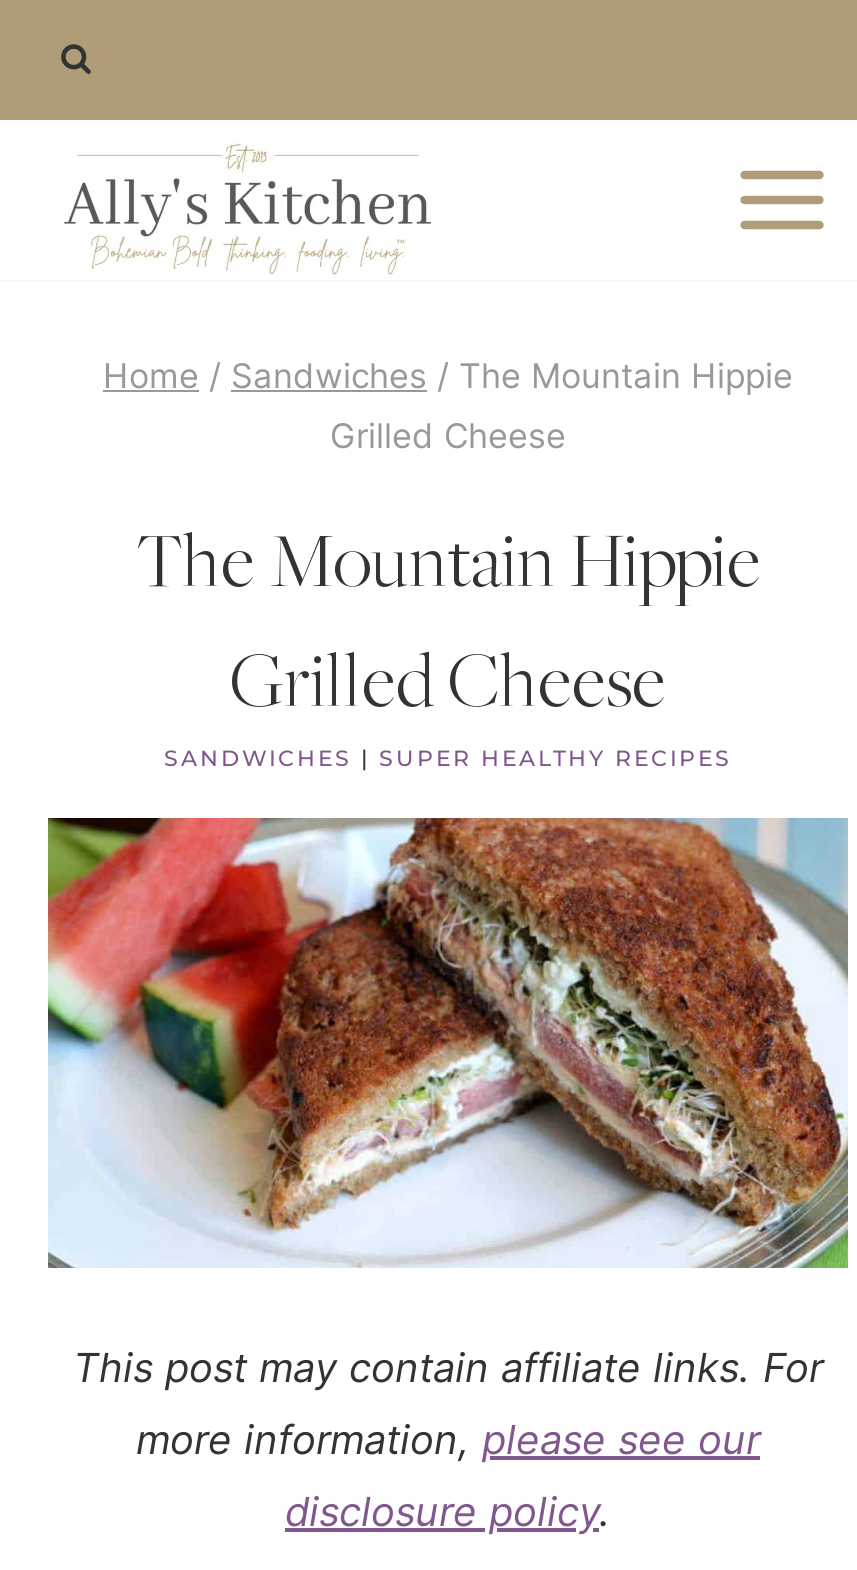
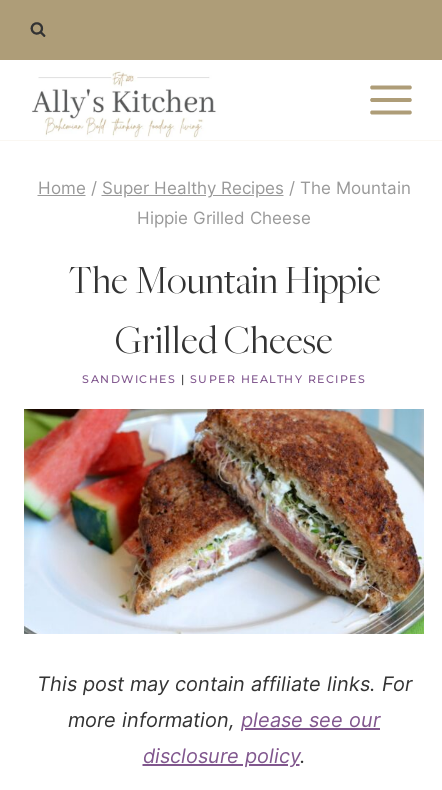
- Home / Sandwiches / The Mountain Hippie
+ Home / Super Healthy Recipes / The Mountain

- Grilled Cheese
+ Hippie Grilled Cheese
